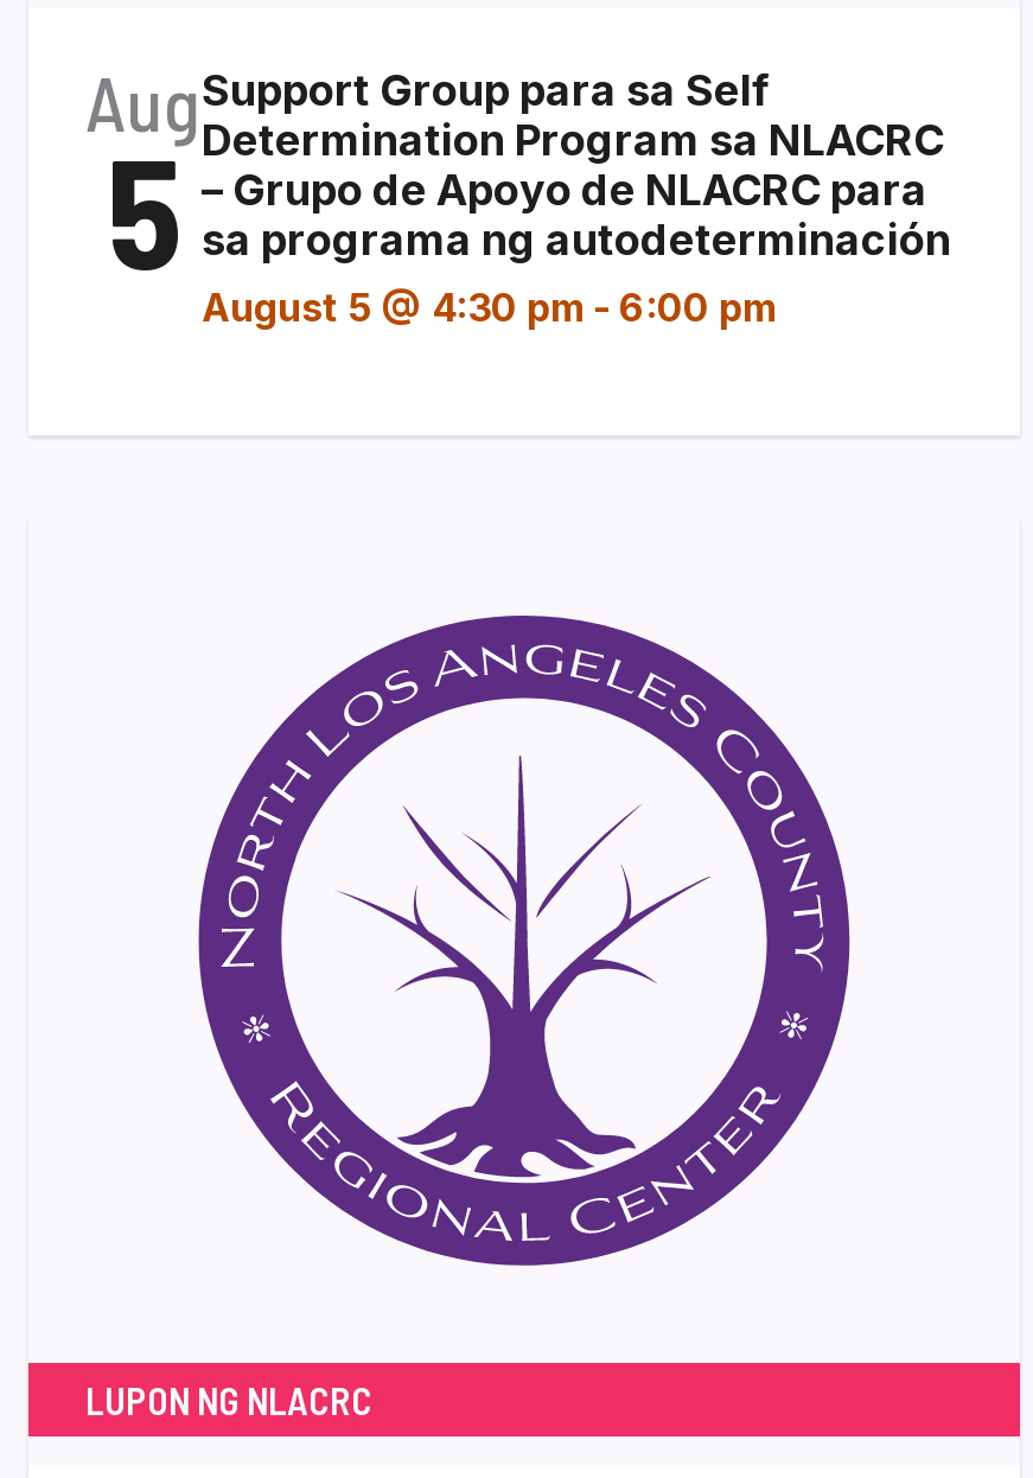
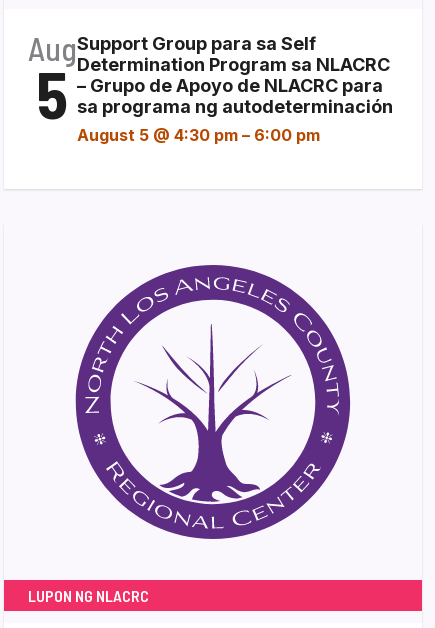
- August 5 @ 4:30 pm - 6:00 pm
+ August 5 @ 4:30 pm – 6:00 pm
